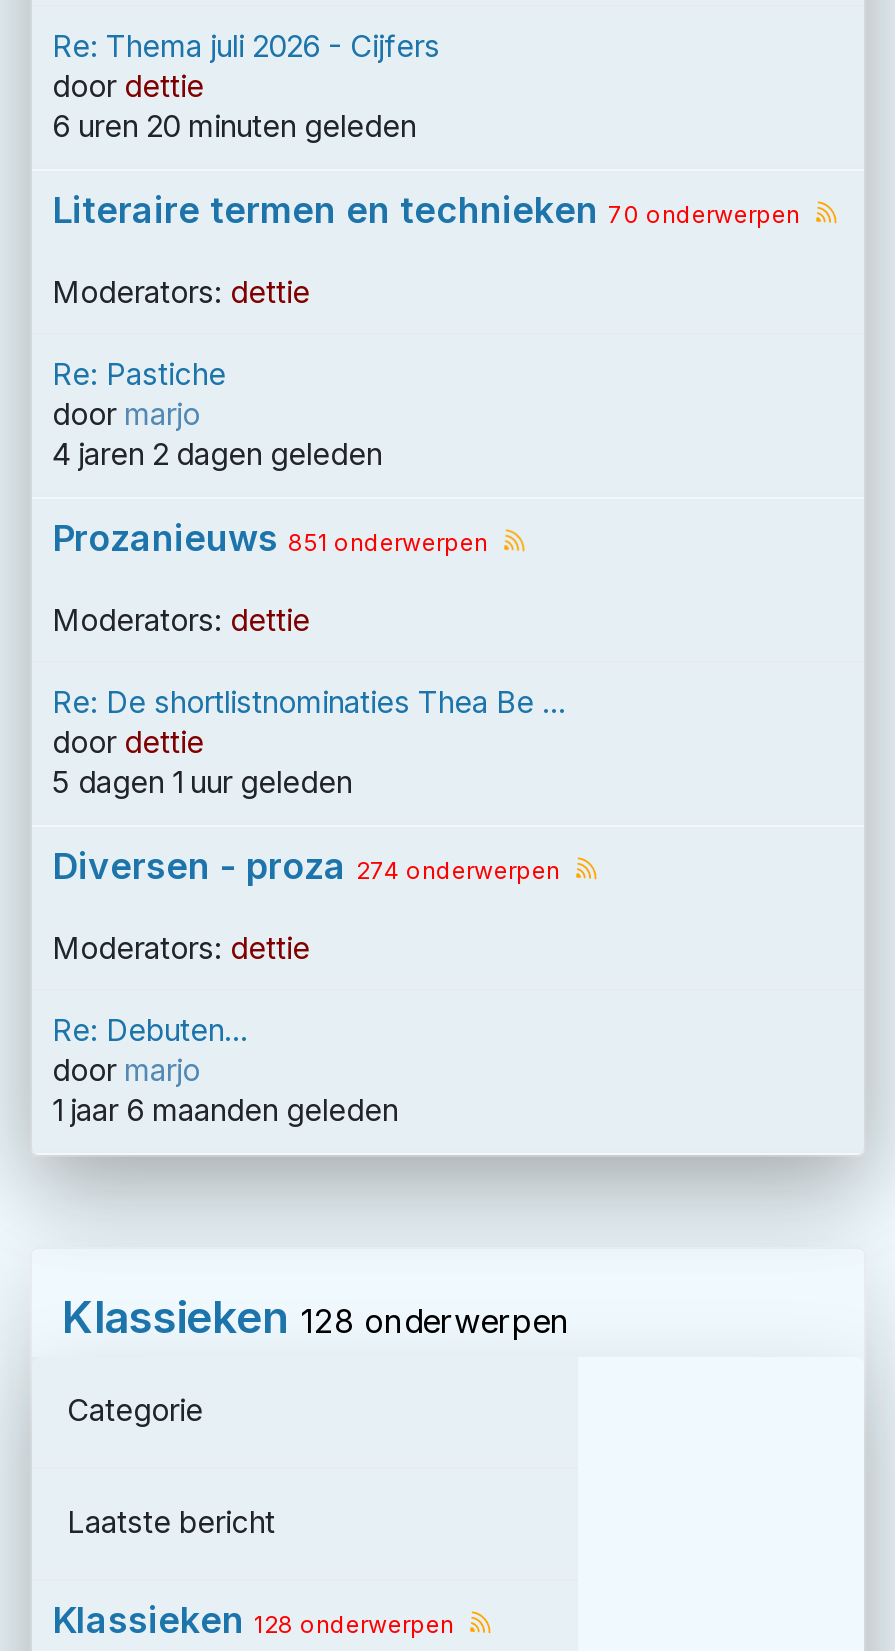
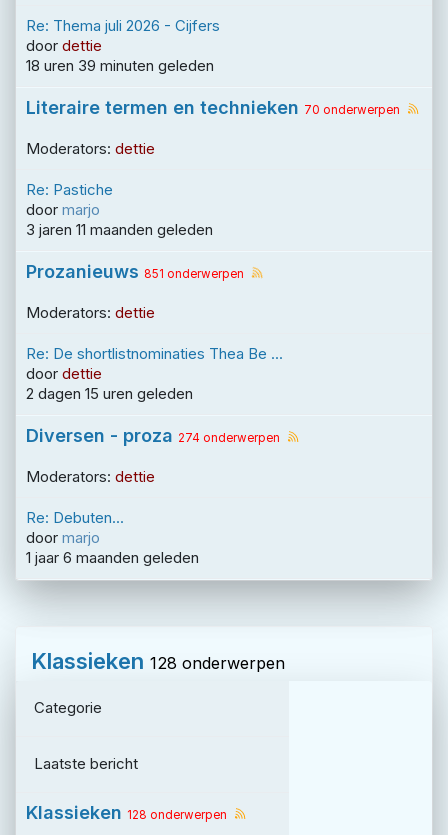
- 6 uren 20 minuten geleden
+ 18 uren 39 minuten geleden

- 4 jaren 2 dagen geleden
+ 3 jaren 11 maanden geleden

- 5 dagen 1 uur geleden
+ 2 dagen 15 uren geleden
